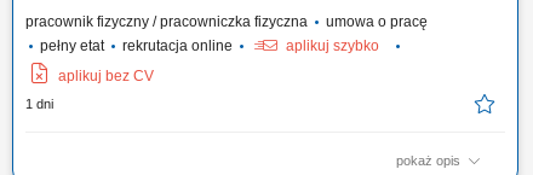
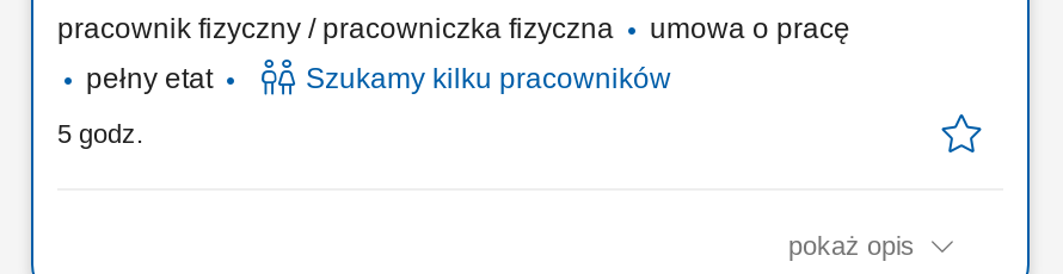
- rekrutacja online
- aplikuj szybko
- aplikuj bez CV
- 1 dni
+ Szukamy kilku pracowników
+ 5 godz.
